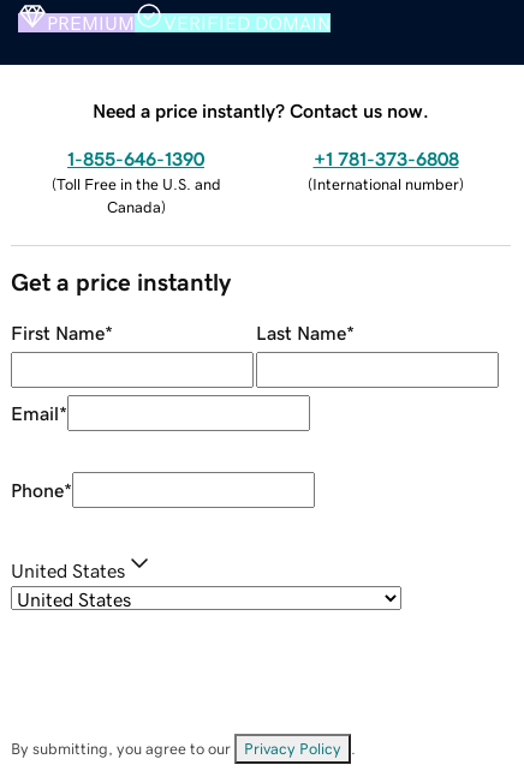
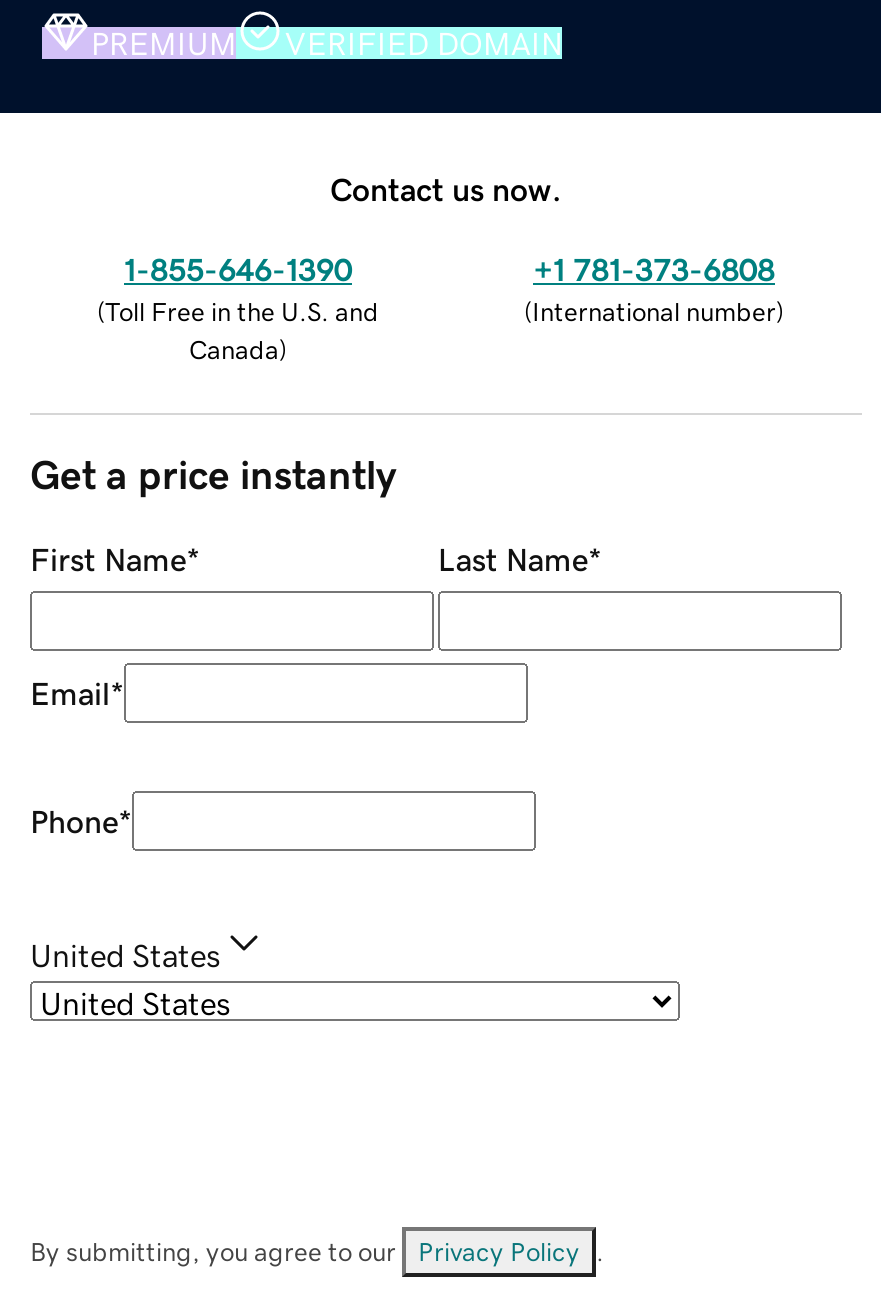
- Need a price instantly? Contact us now.
+ Contact us now.
